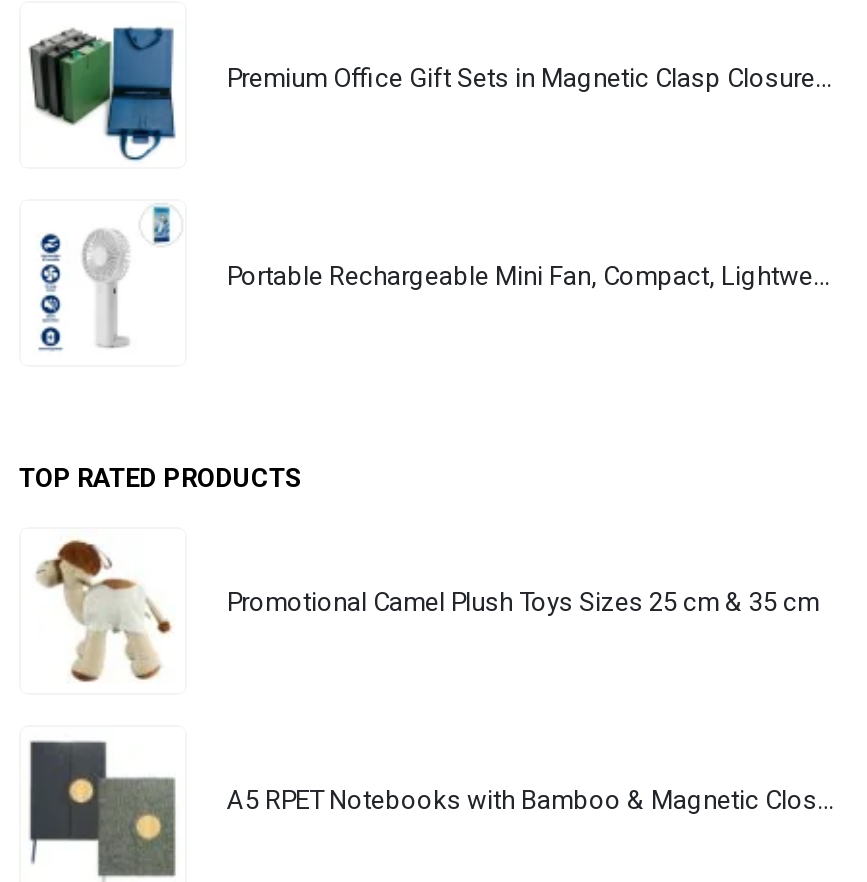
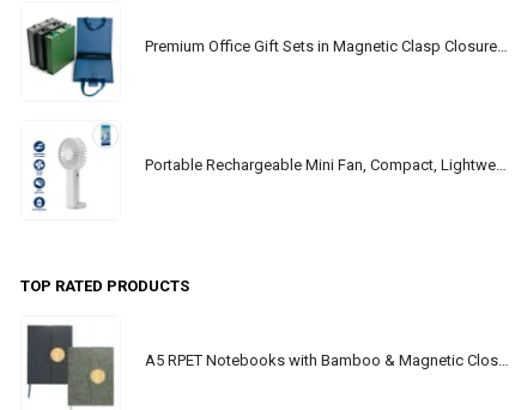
- [image]
- Promotional Camel Plush Toys Sizes 25 cm & 35 cm
